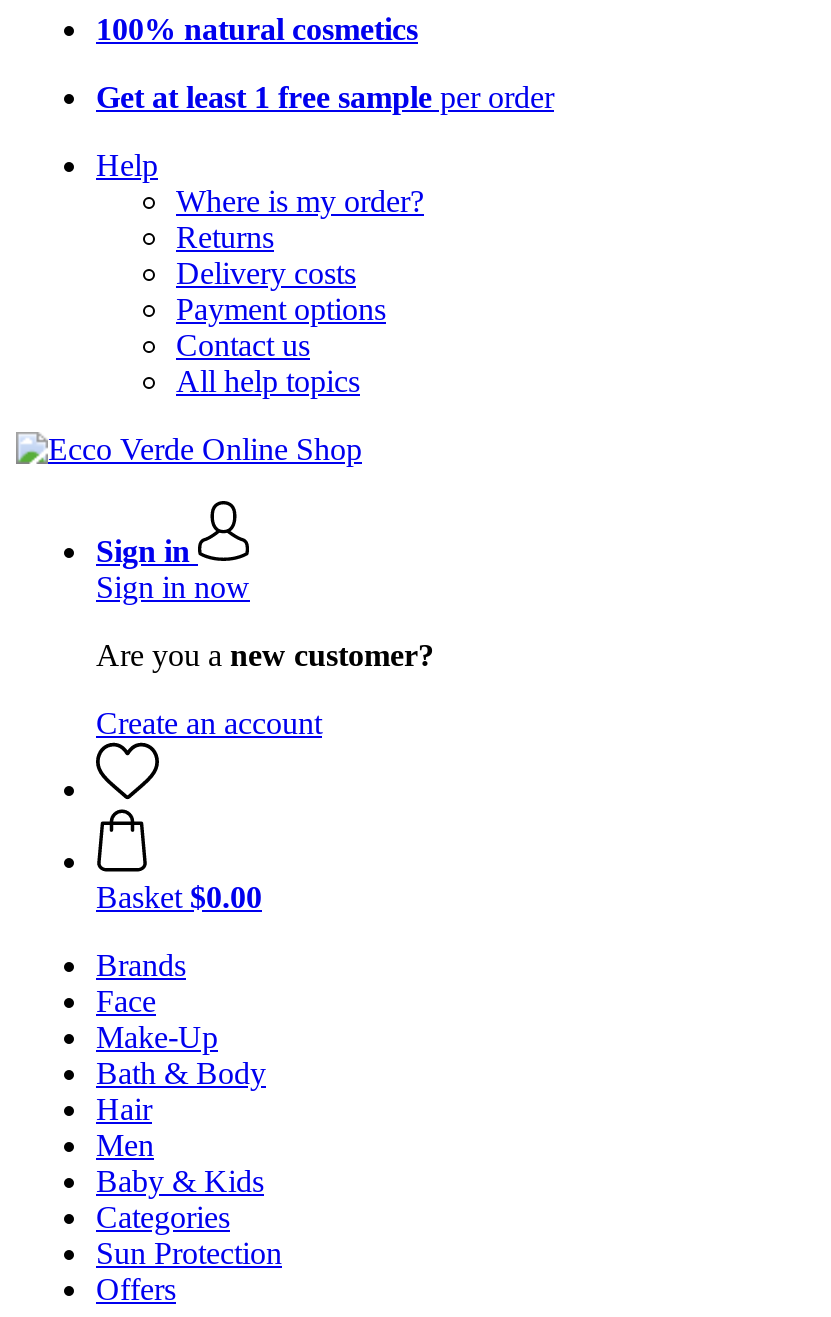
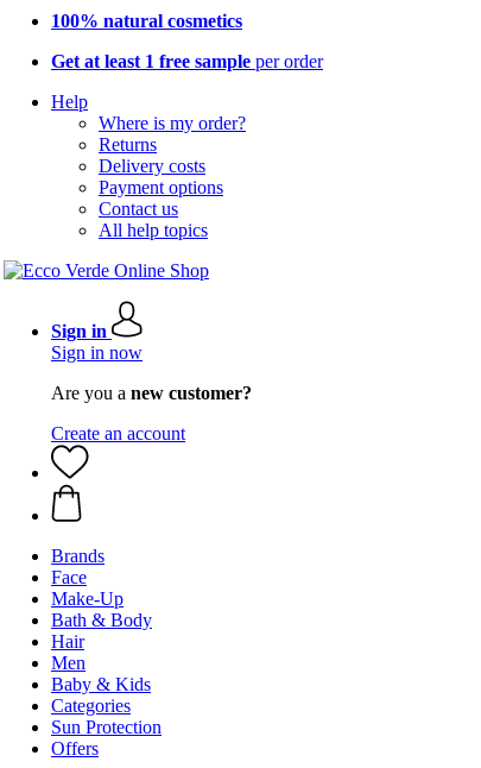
- Basket $0.00
